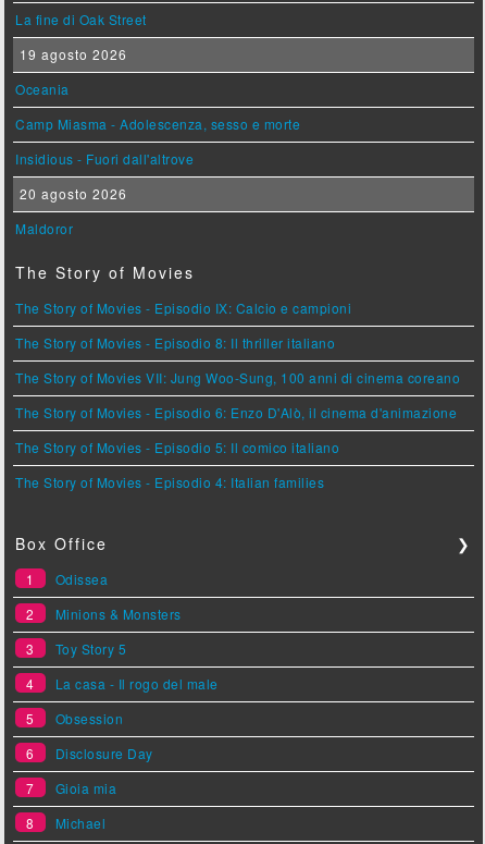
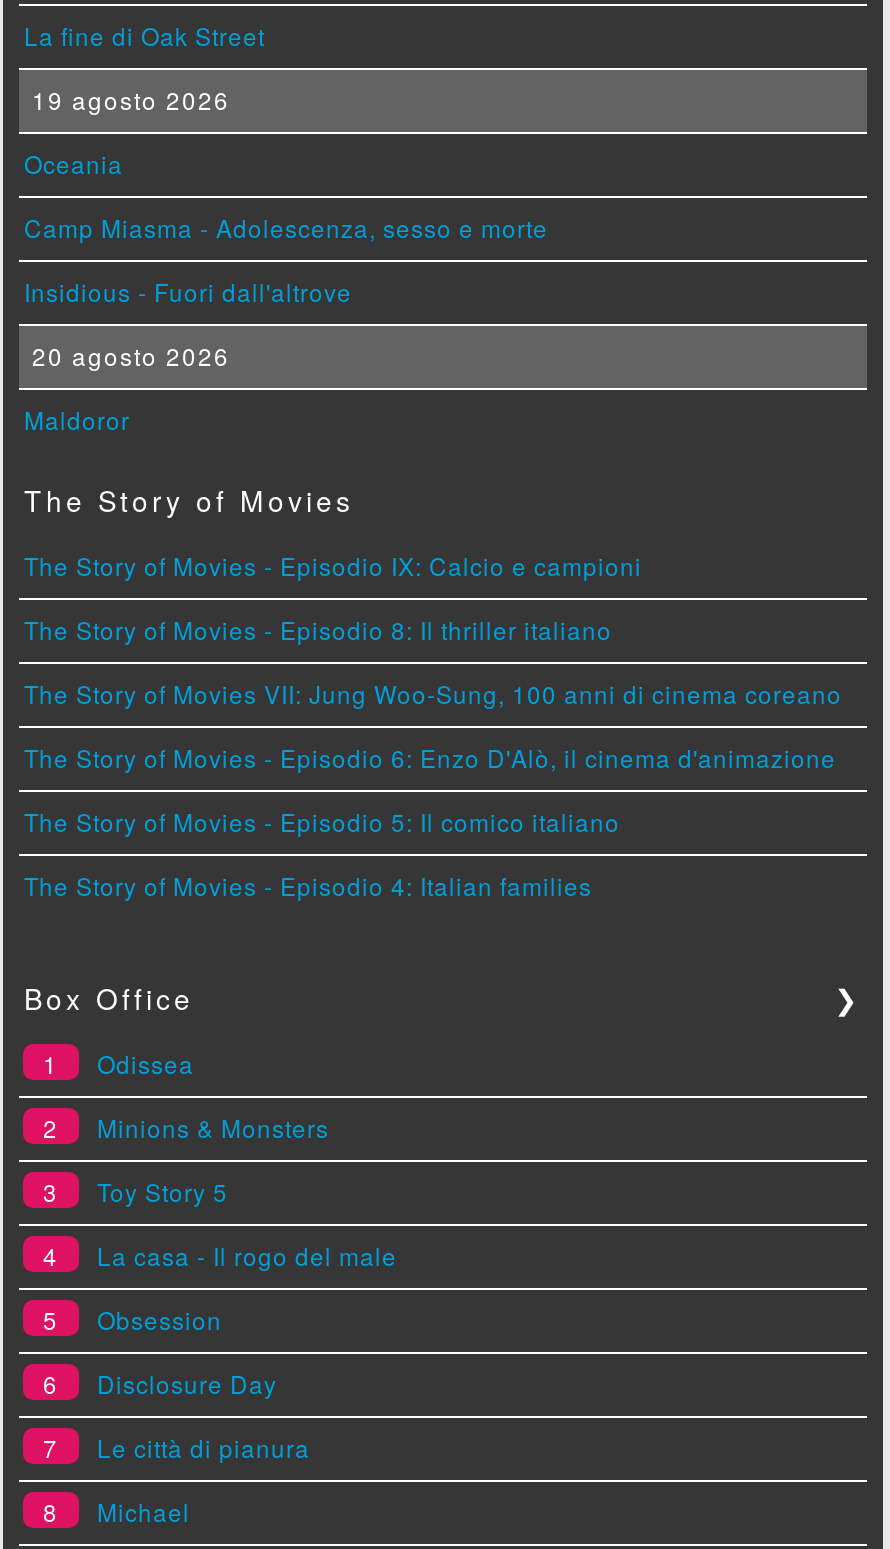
- Gioia mia
+ Le città di pianura
